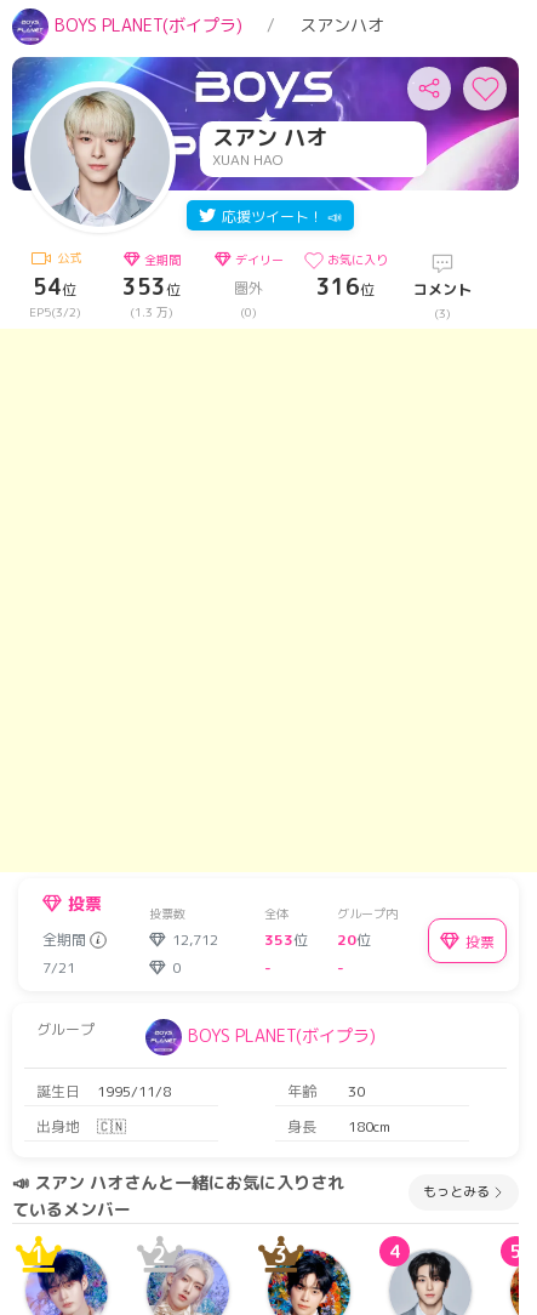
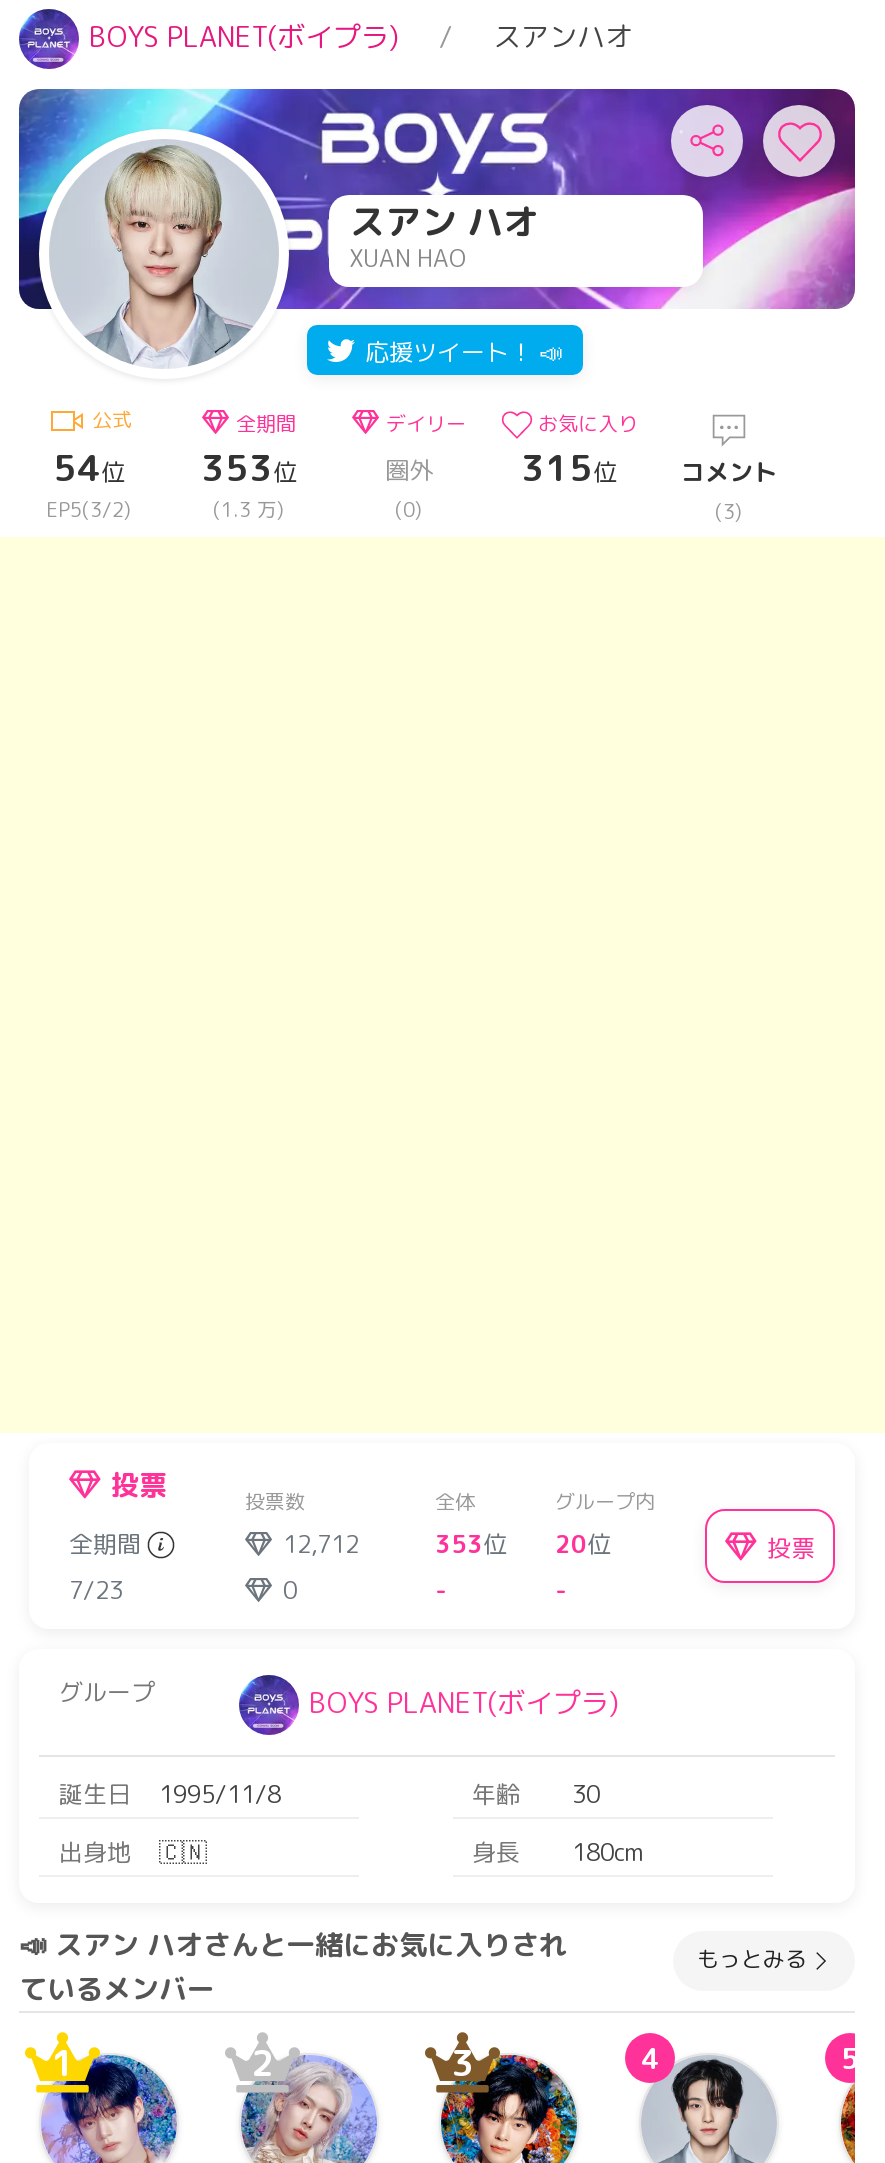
- 316位 コメント
+ 315位 コメント

- 7/21
+ 7/23
